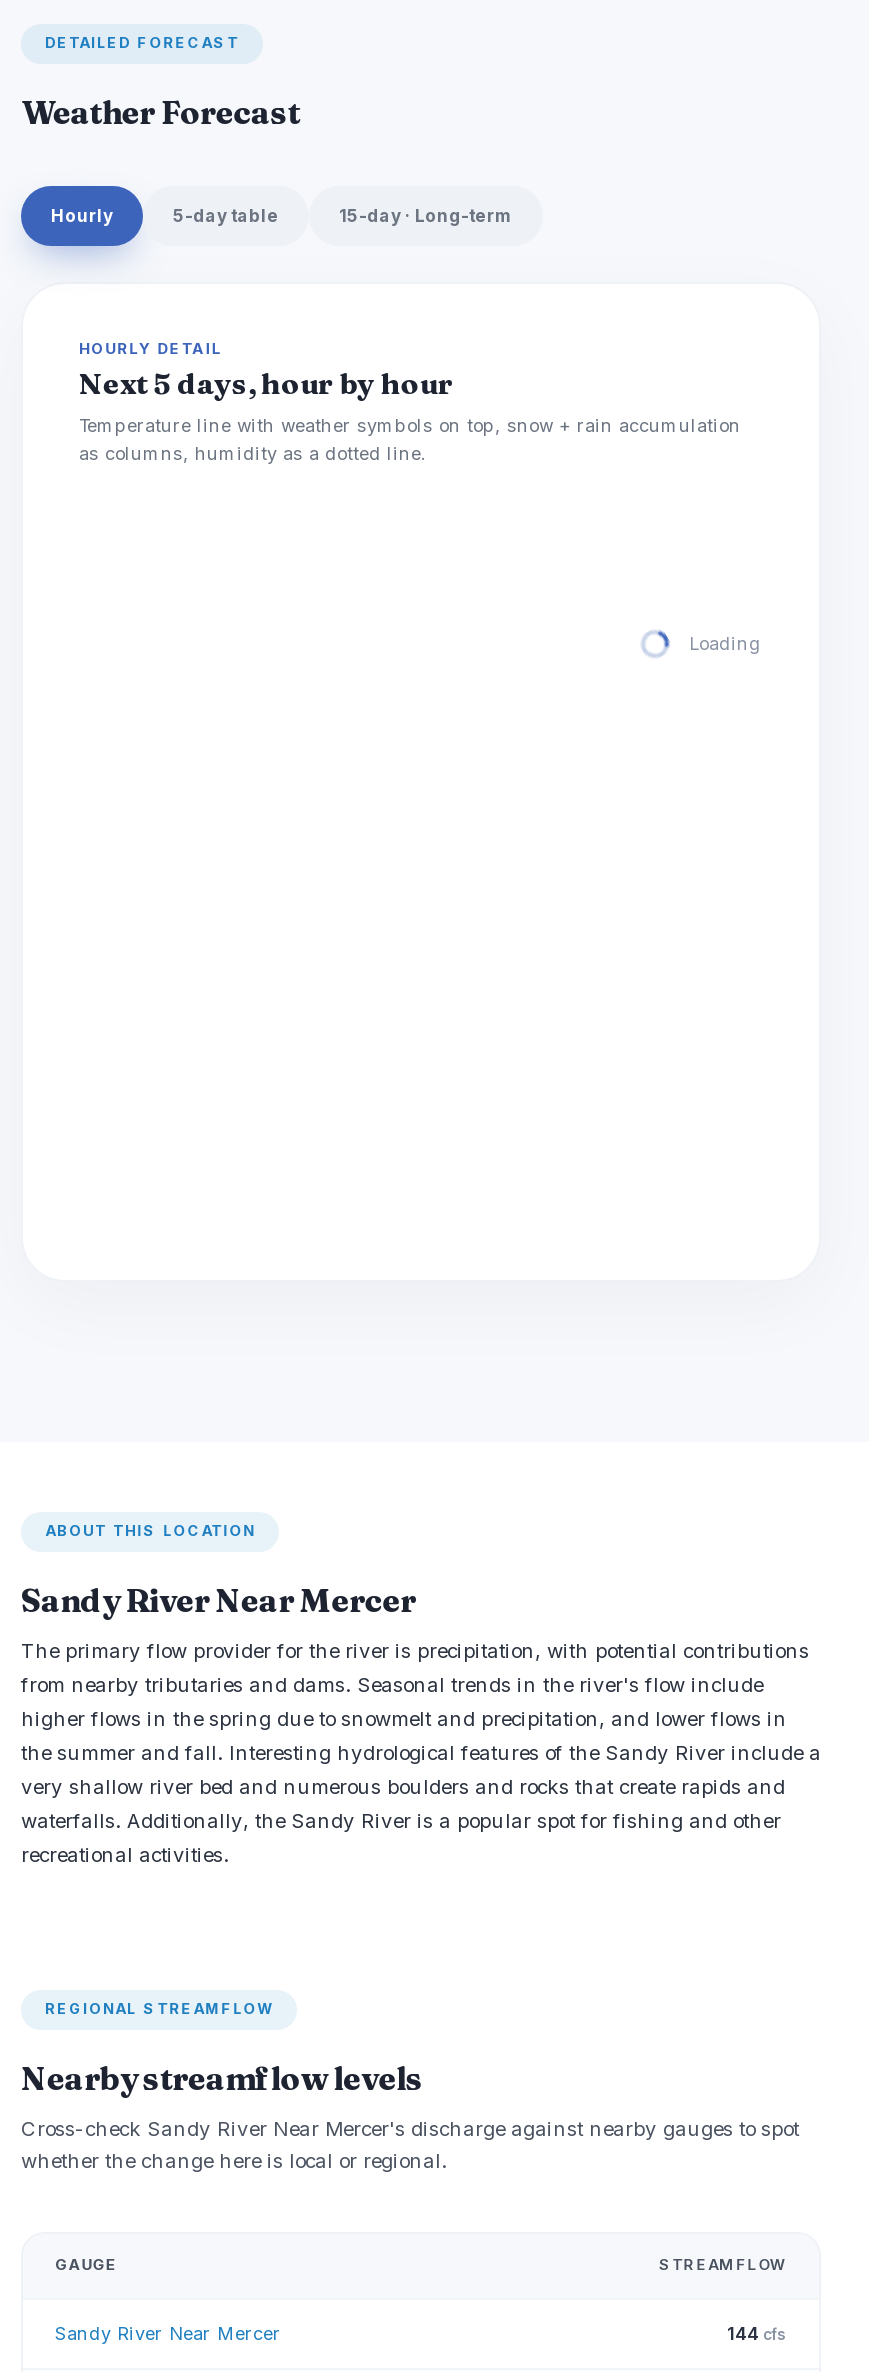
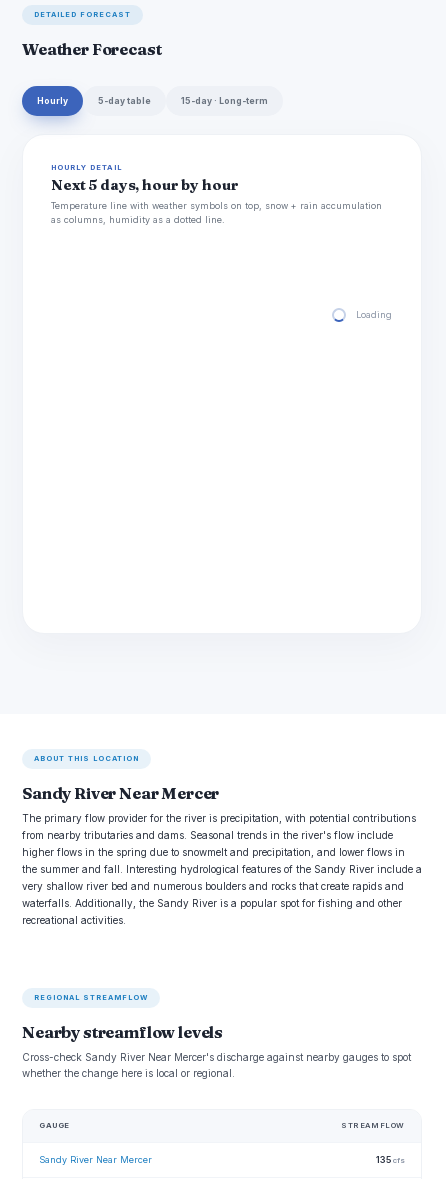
- 144 cfs
+ 135 cfs
